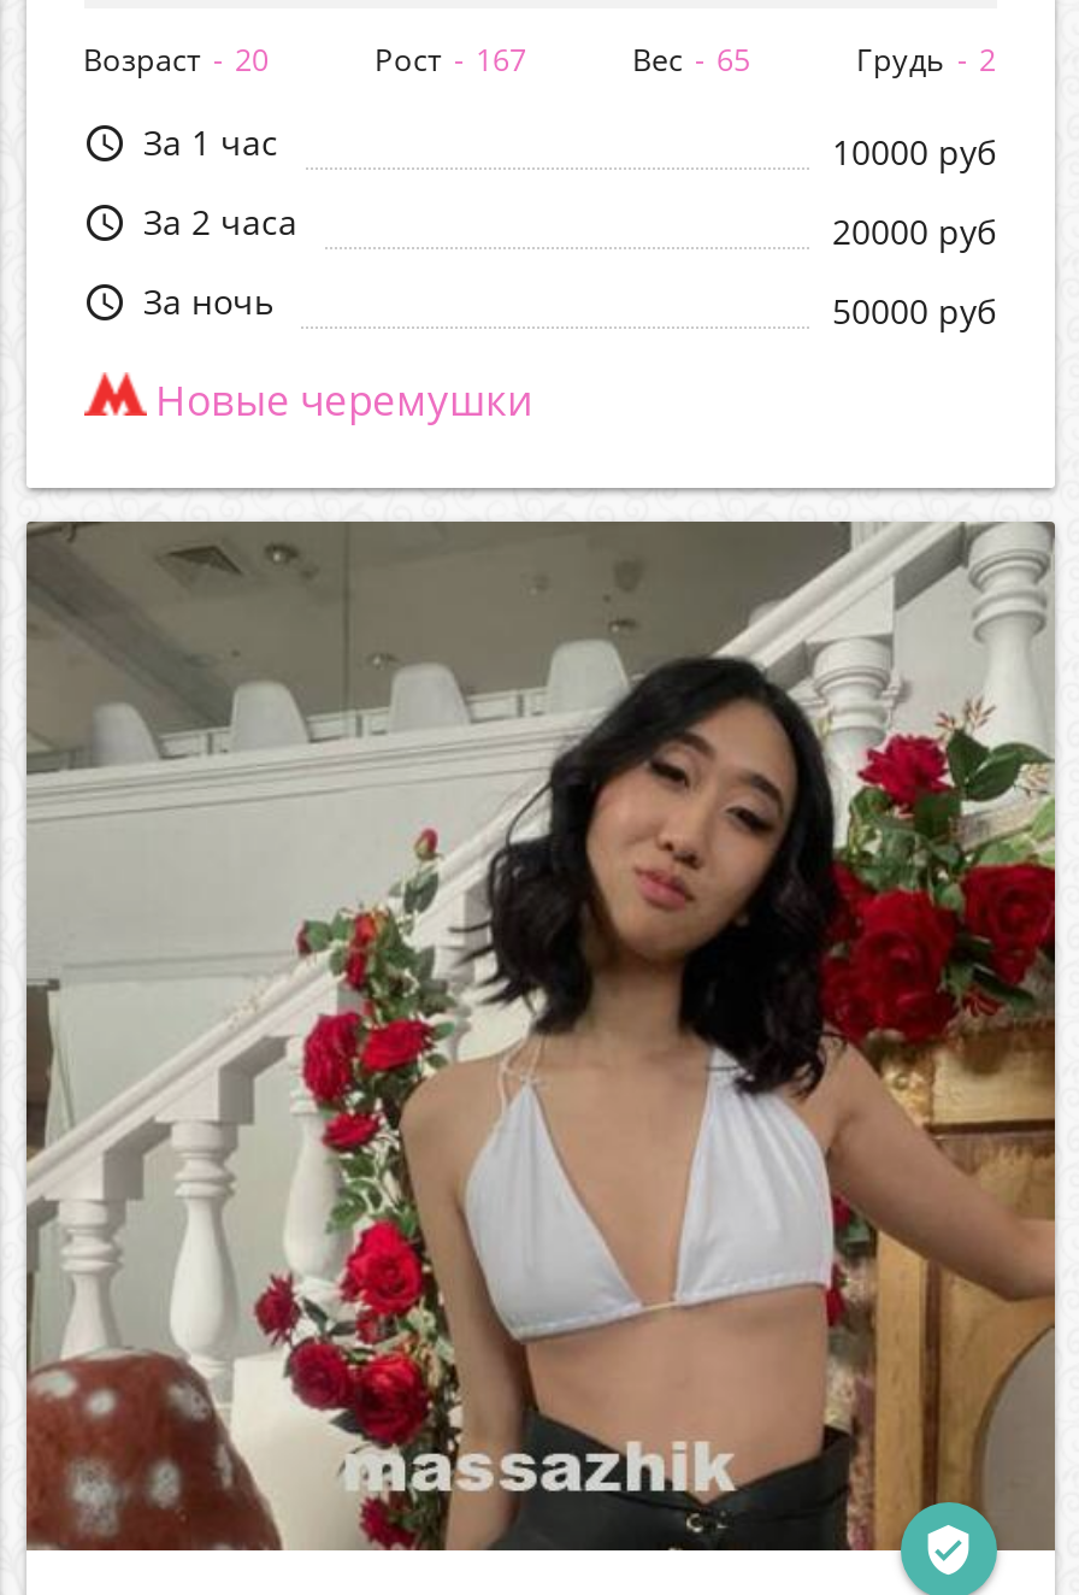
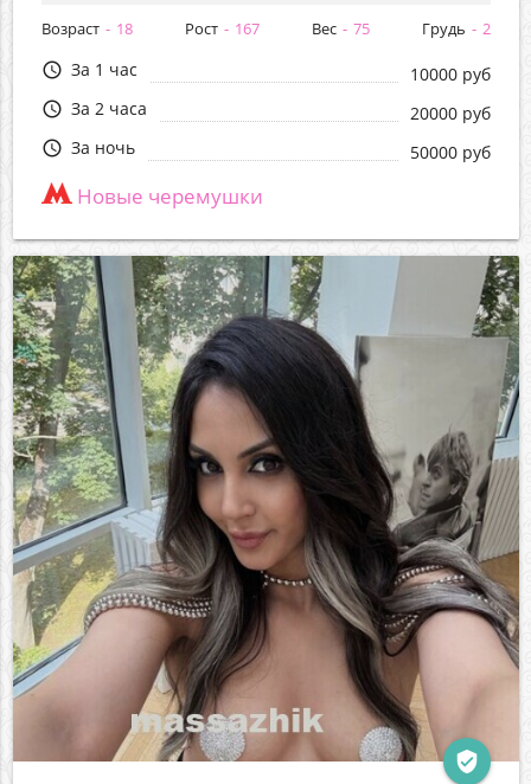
- Возраст 20
+ Возраст 18

- Вес 65
+ Вес 75

- [image]
+ [image]
